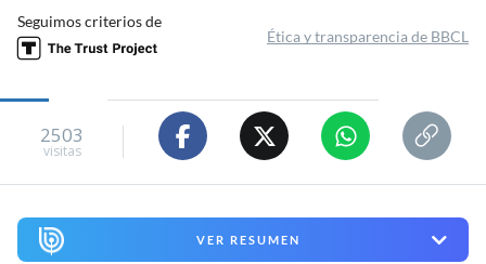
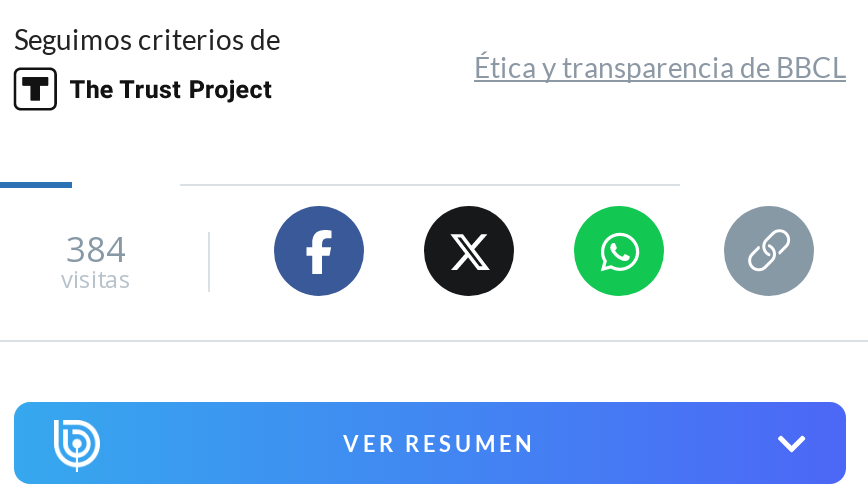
- 2503
+ 384
